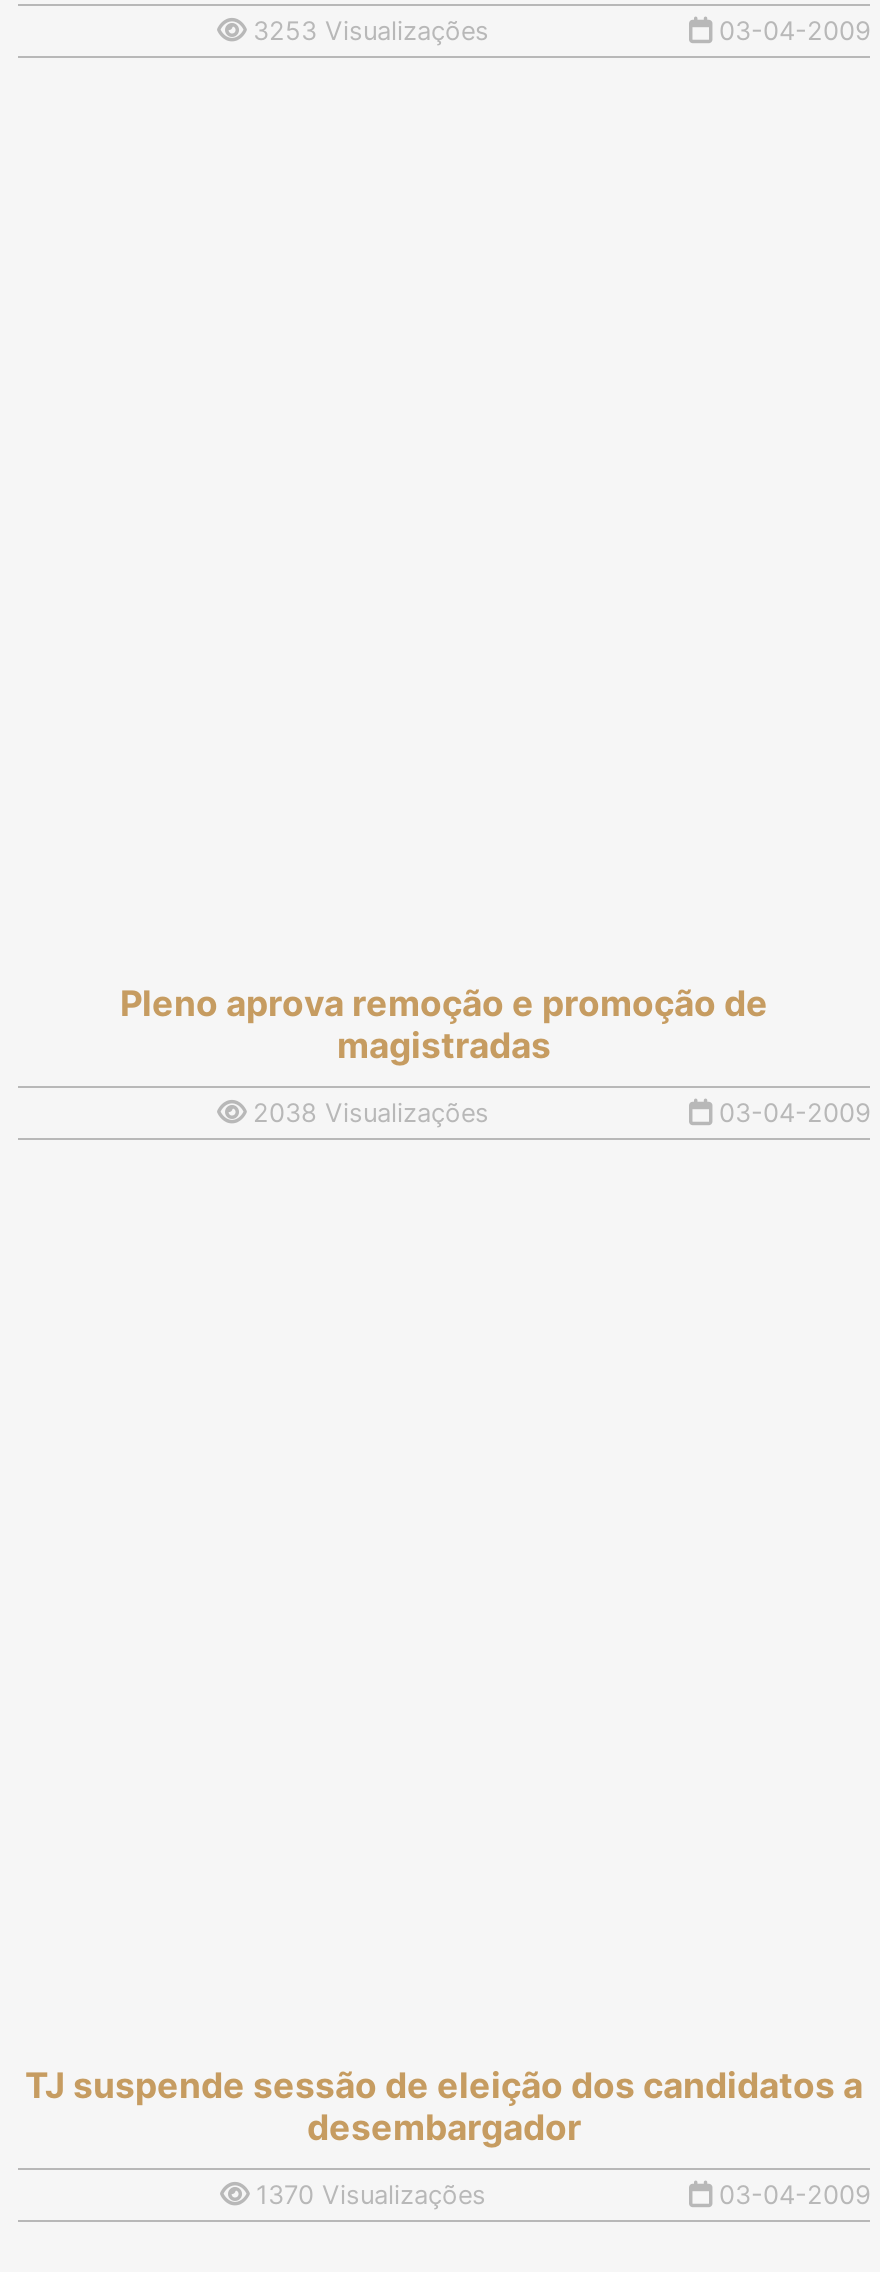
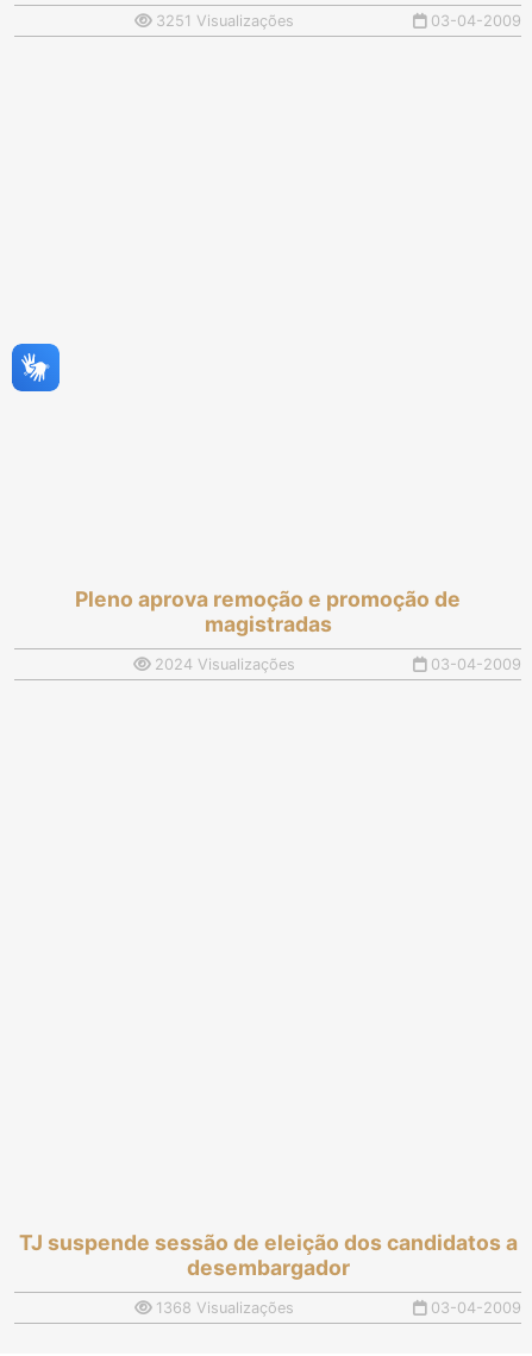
- 3253 Visualizações
+ 3251 Visualizações

+ [image]

- 2038 Visualizações
+ 2024 Visualizações

- 1370 Visualizações
+ 1368 Visualizações
